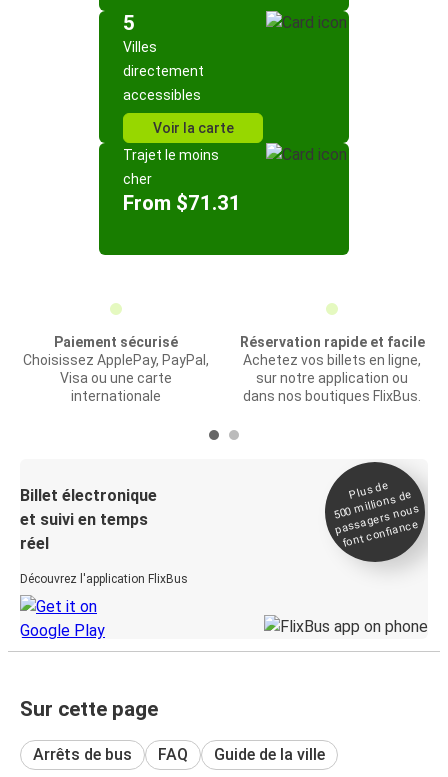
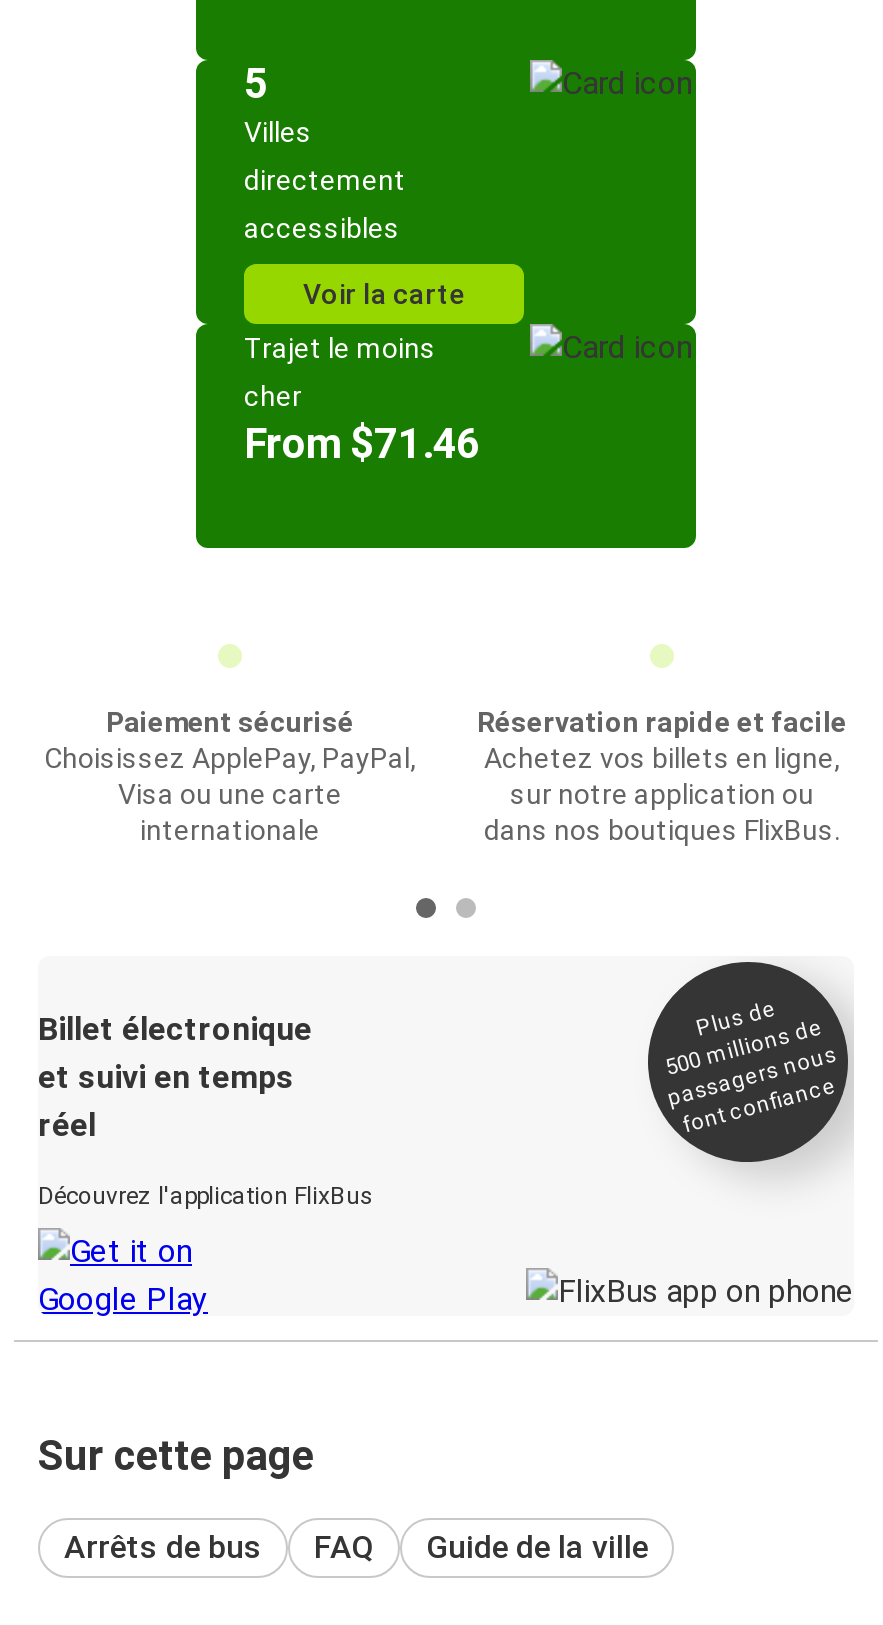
- From $71.31
+ From $71.46
